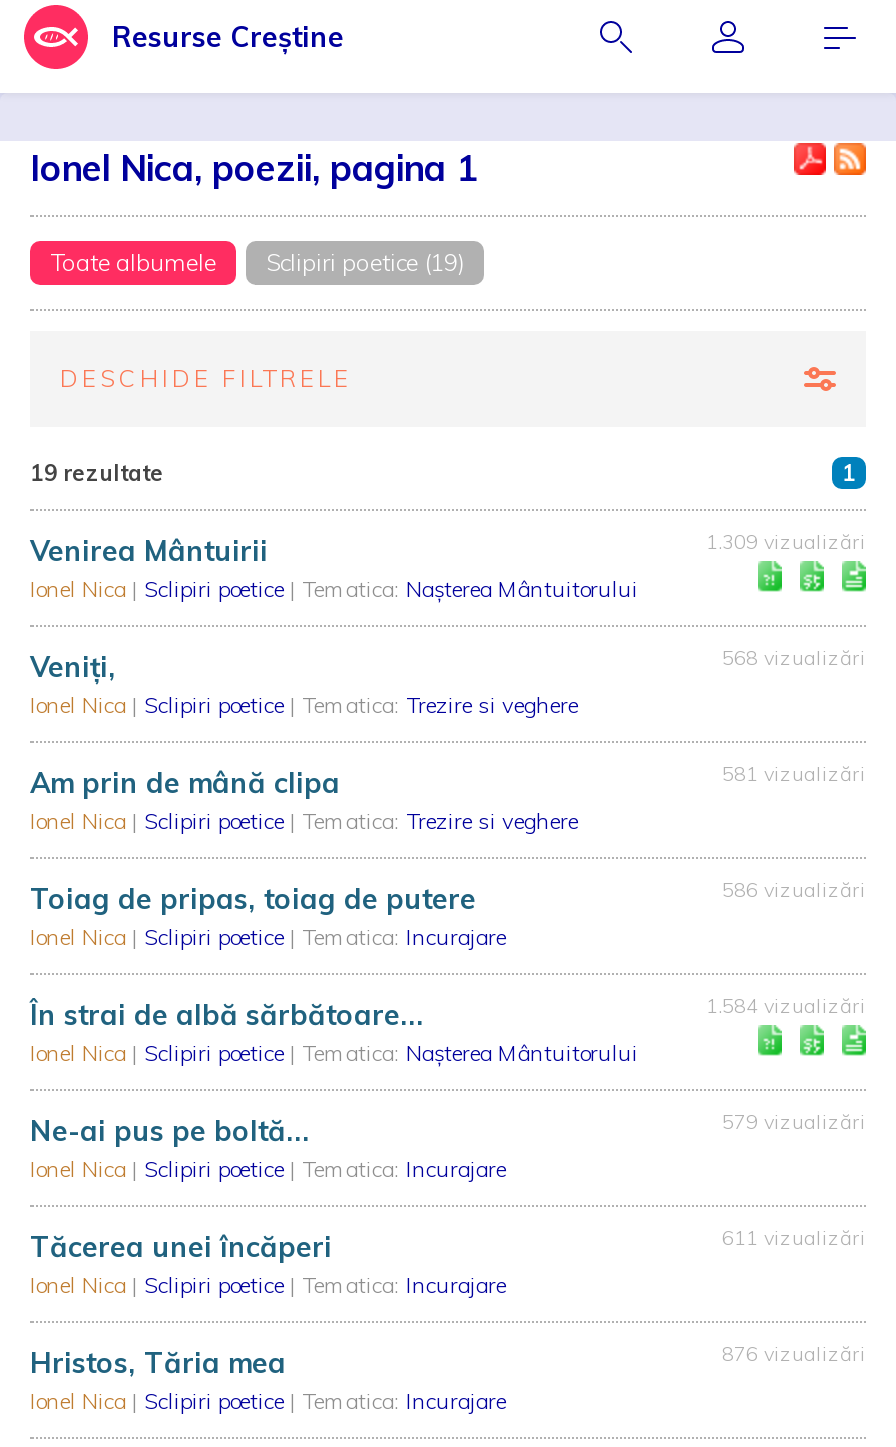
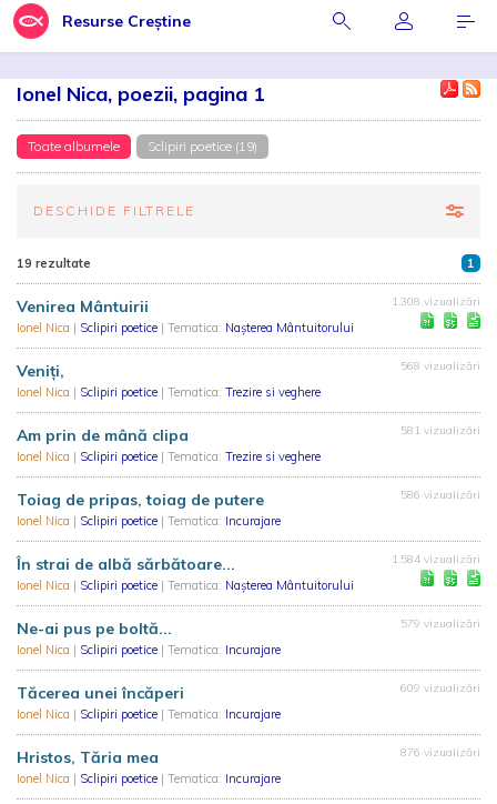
- 1.309 vizualizări
+ 1.308 vizualizări

- 611 vizualizări
+ 609 vizualizări
